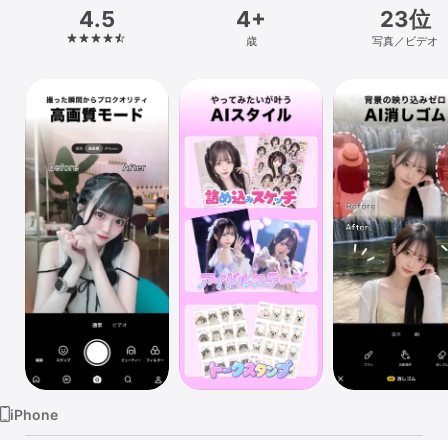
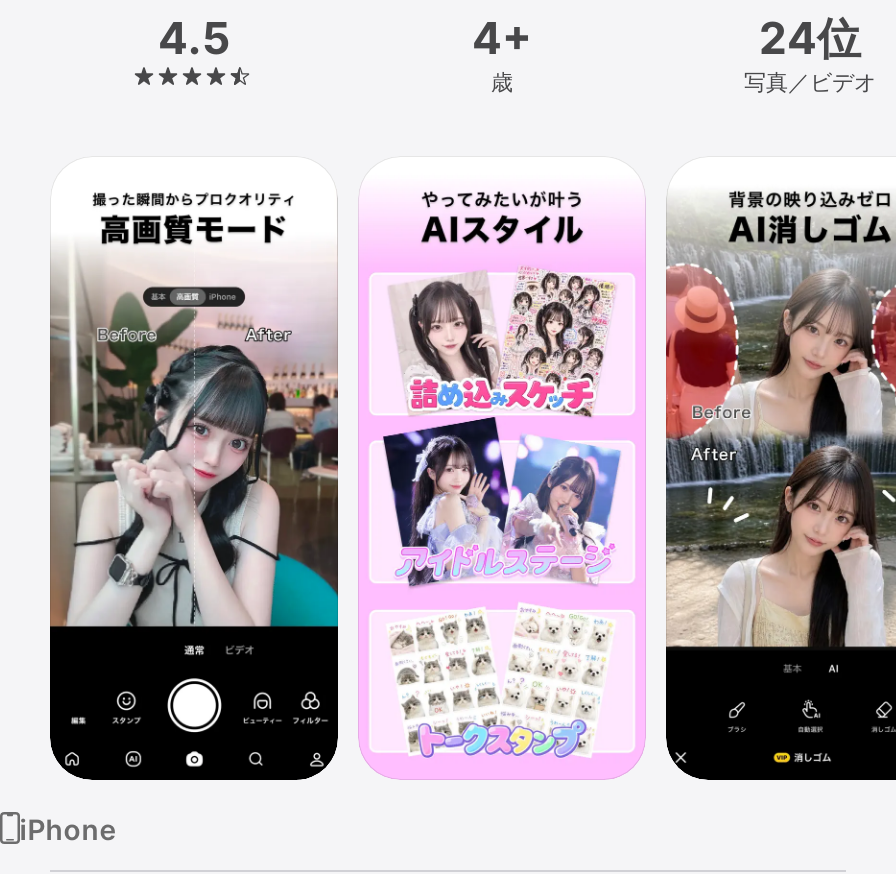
- 23位
+ 24位
